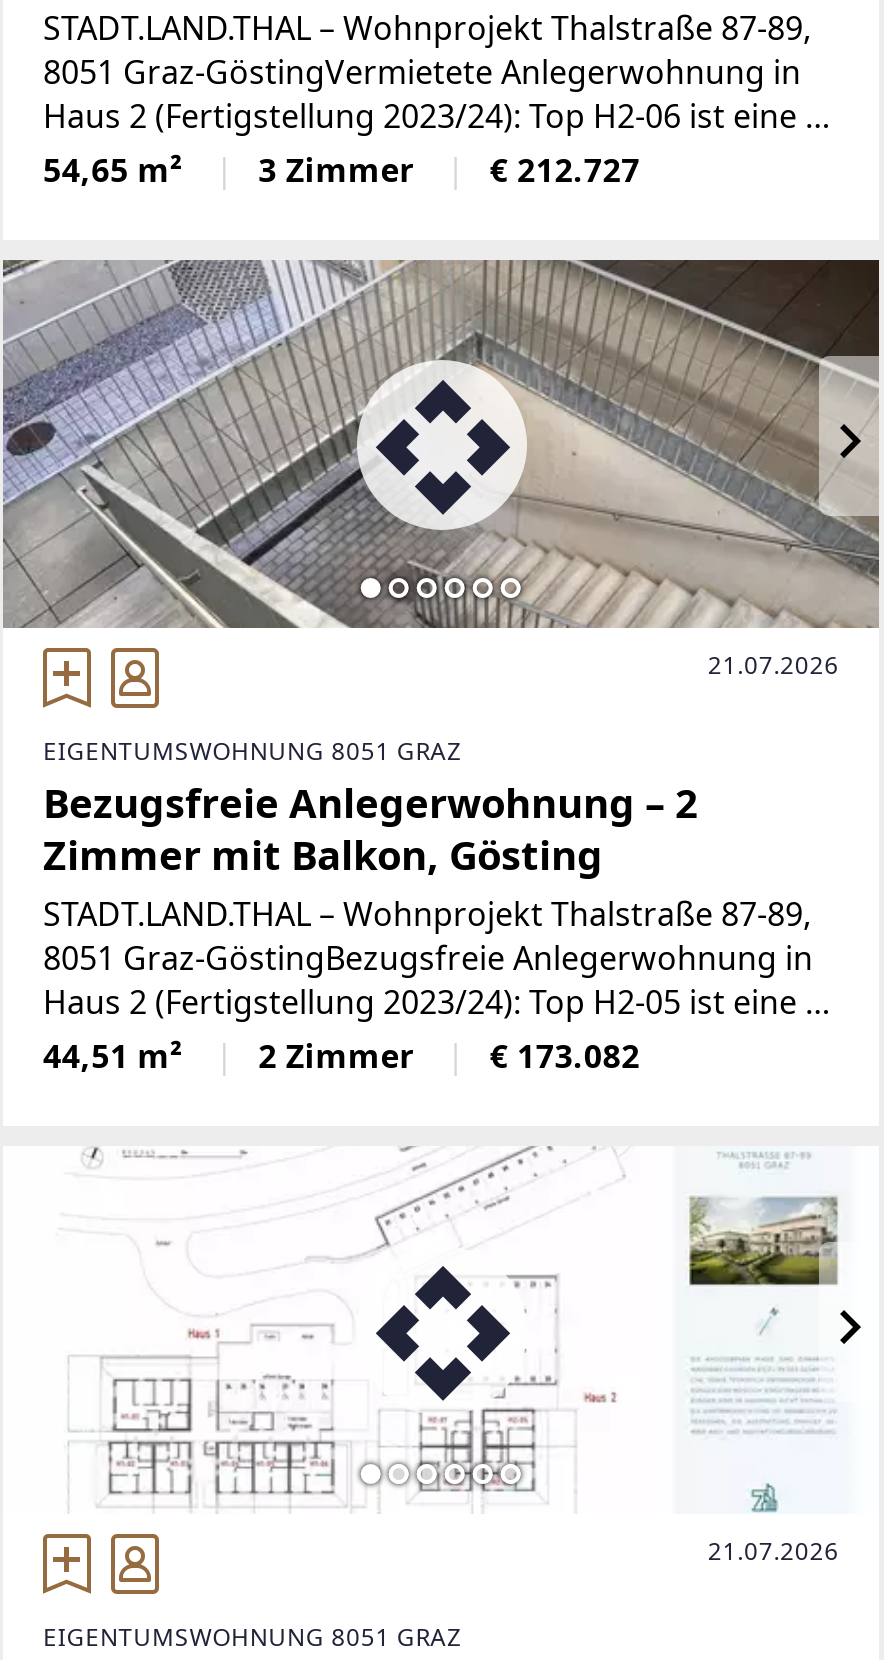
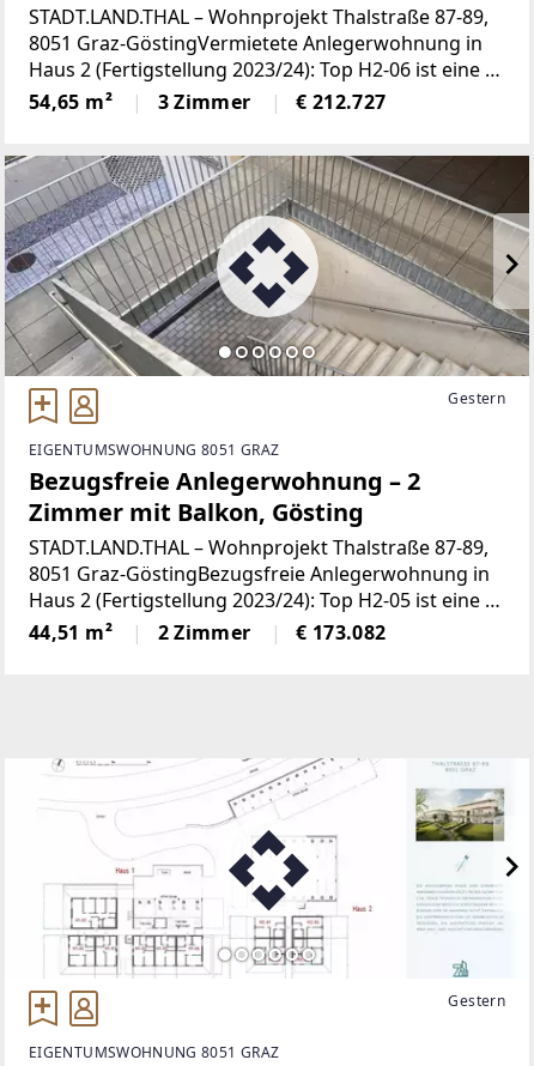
- 21.07.2026
+ Gestern

- 21.07.2026
+ Gestern
